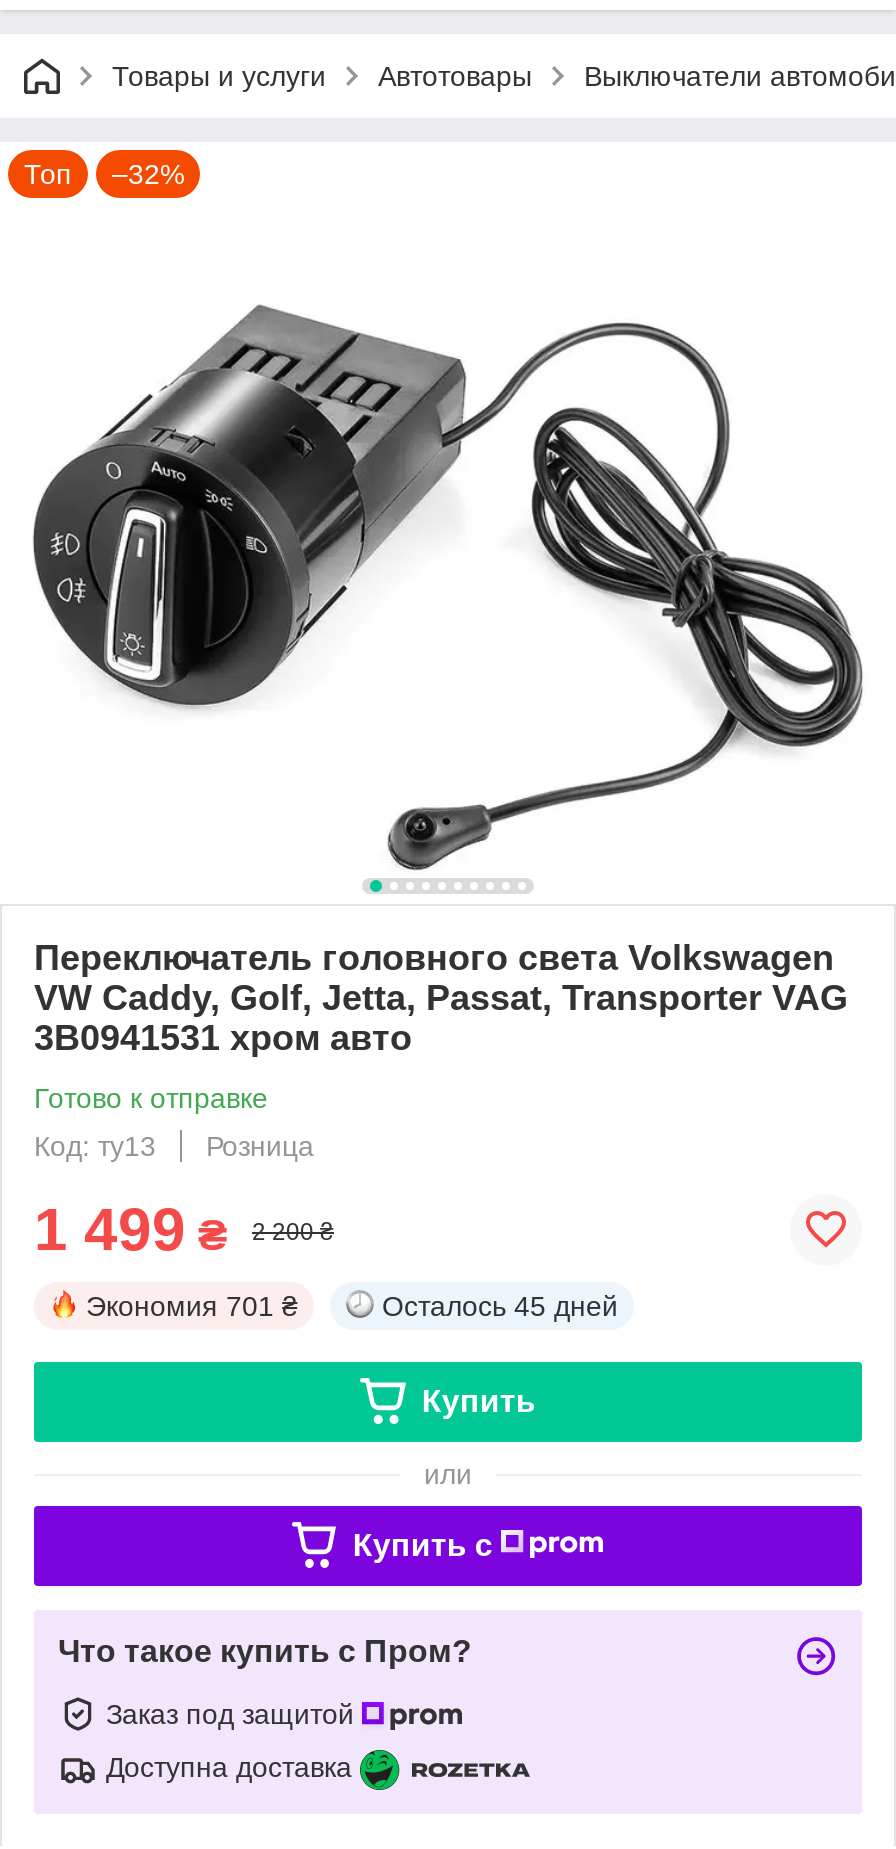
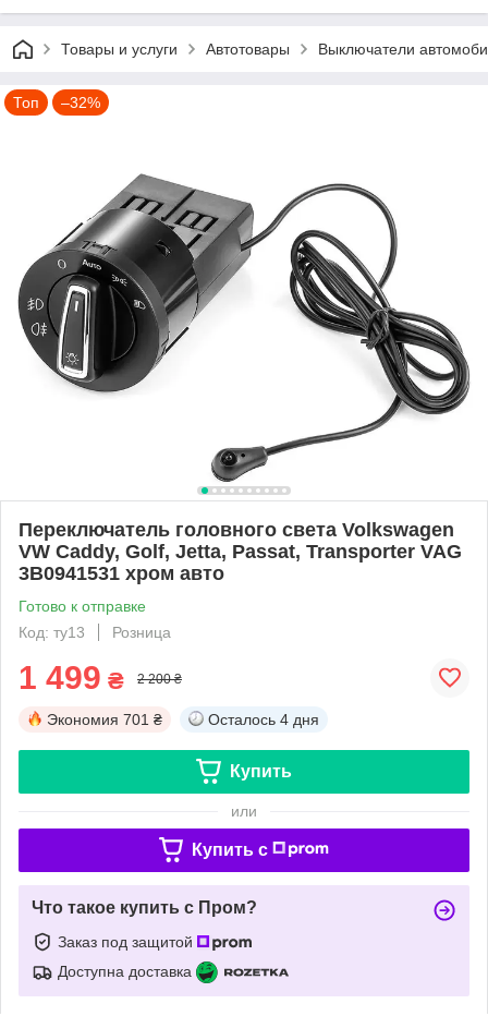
- Осталось 45 дней
+ Осталось 4 дня
